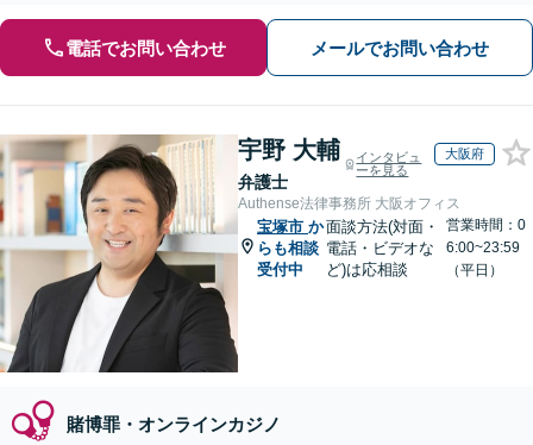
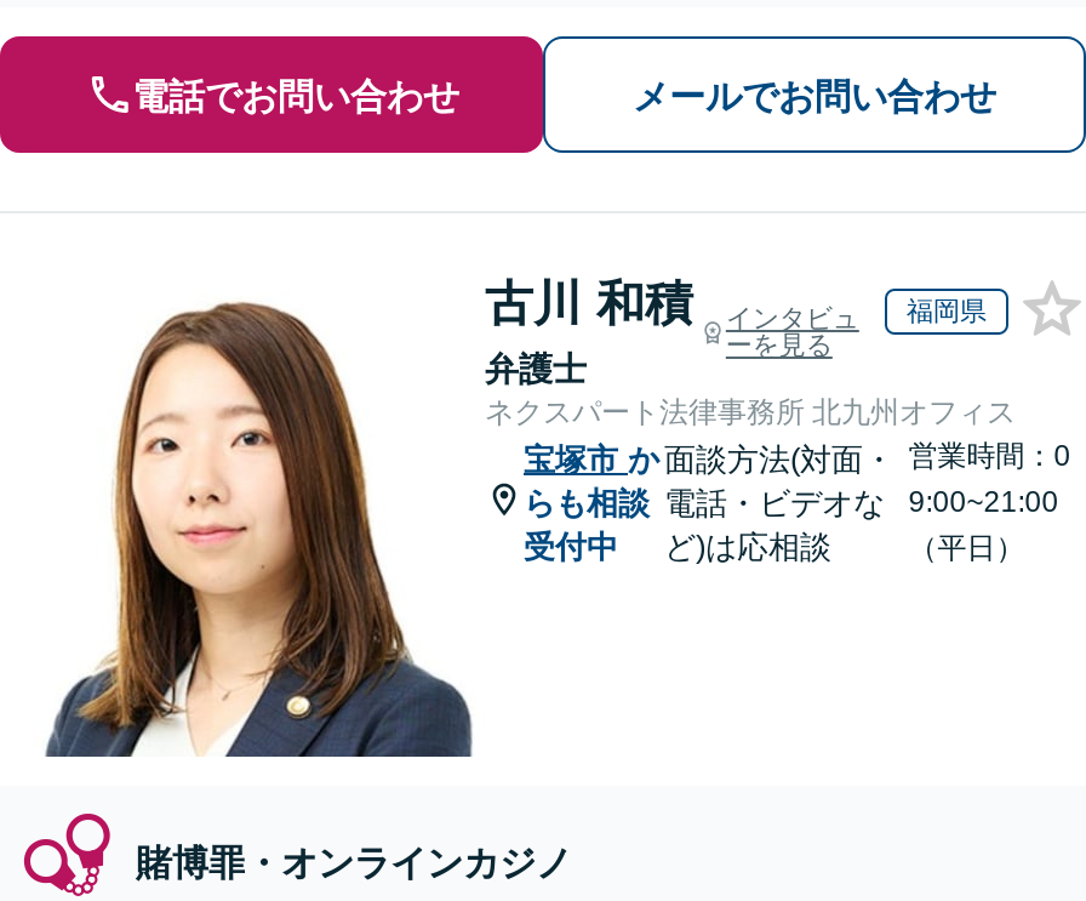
- [image]
- 宇野 大輔
+ [image]
+ 古川 和積

- 大阪府
+ 福岡県

- Authense法律事務所 大阪オフィス
+ ネクスパート法律事務所 北九州オフィス

- らも相談 電話・ビデオな 6:00~23:59
+ らも相談 電話・ビデオな 9:00~21:00
